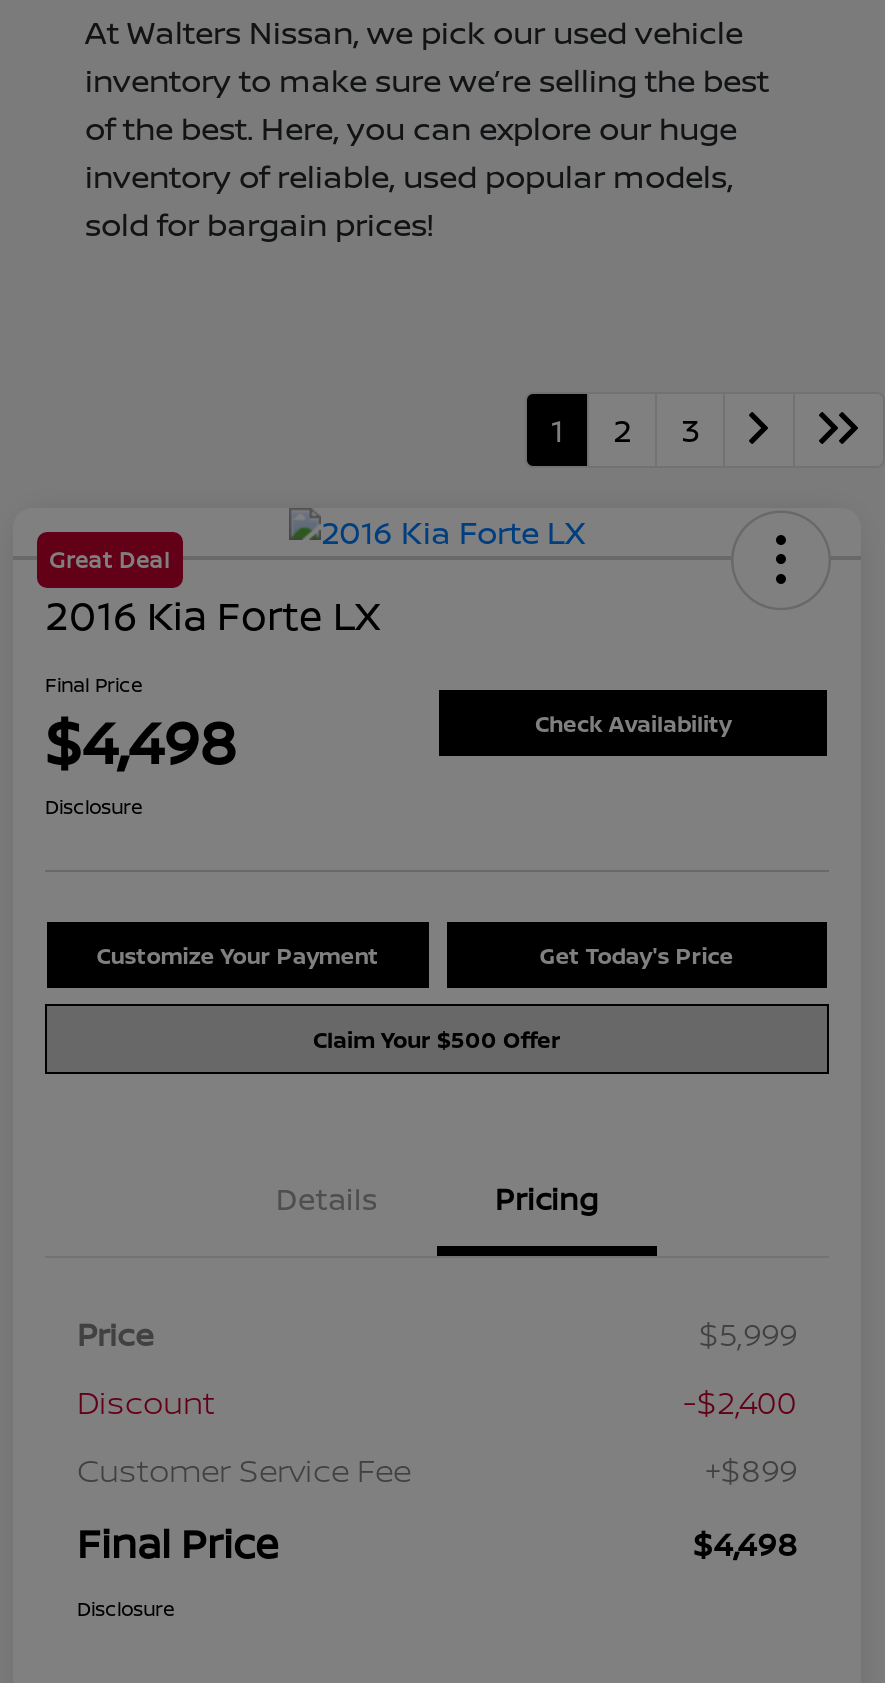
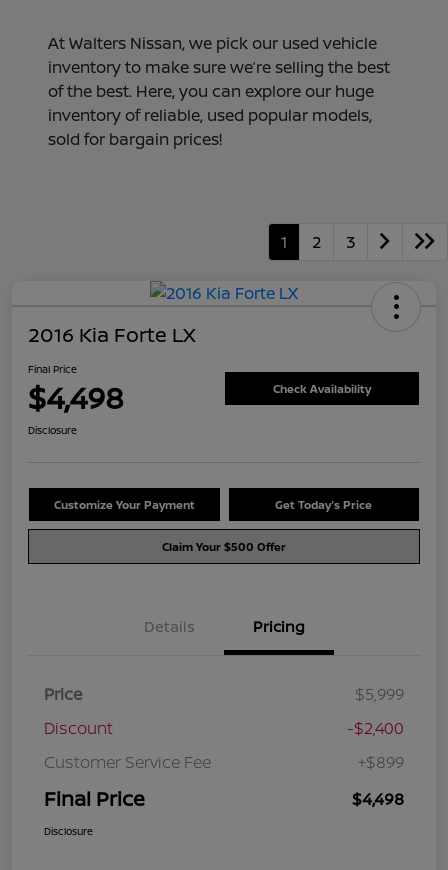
- Great Deal
